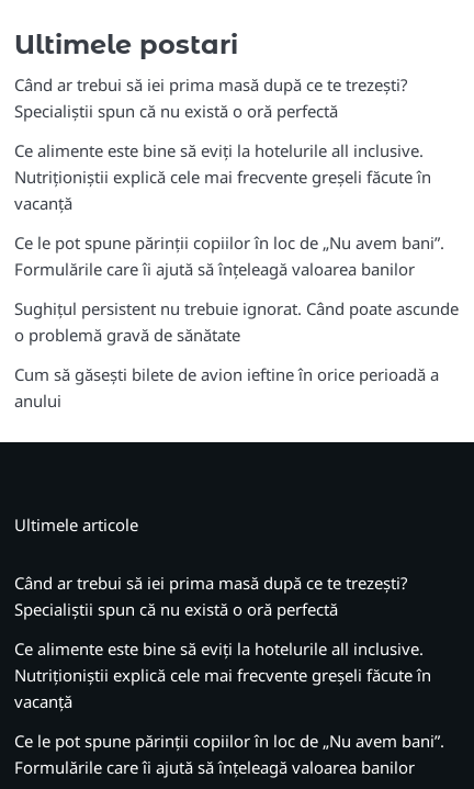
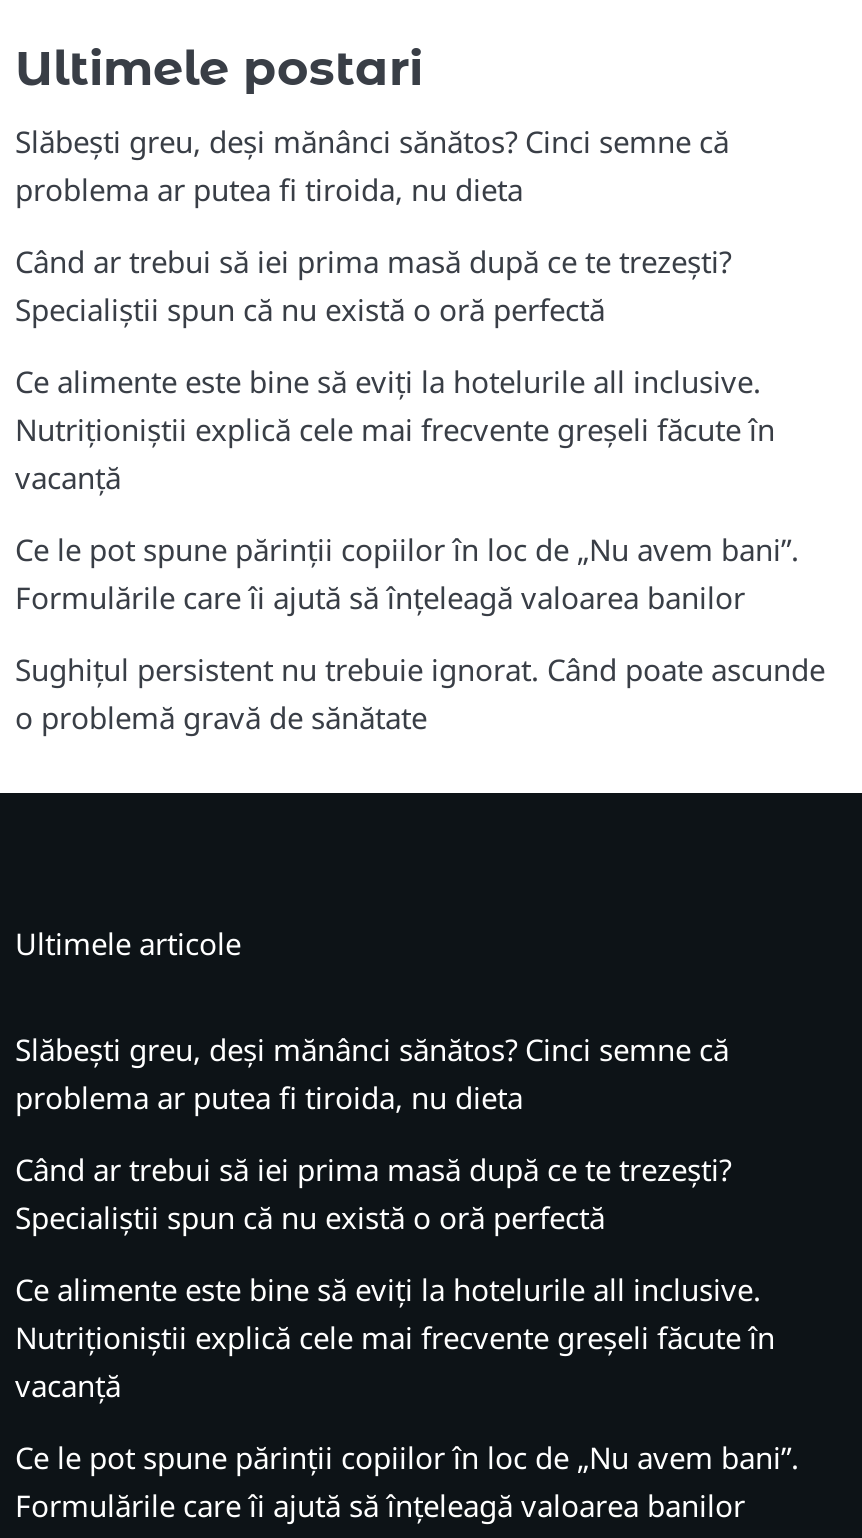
+ Slăbești greu, deși mănânci sănătos? Cinci semne că
+ problema ar putea fi tiroida, nu dieta

- Cum să găsești bilete de avion ieftine în orice perioadă a
- anului

+ Slăbești greu, deși mănânci sănătos? Cinci semne că
+ problema ar putea fi tiroida, nu dieta
